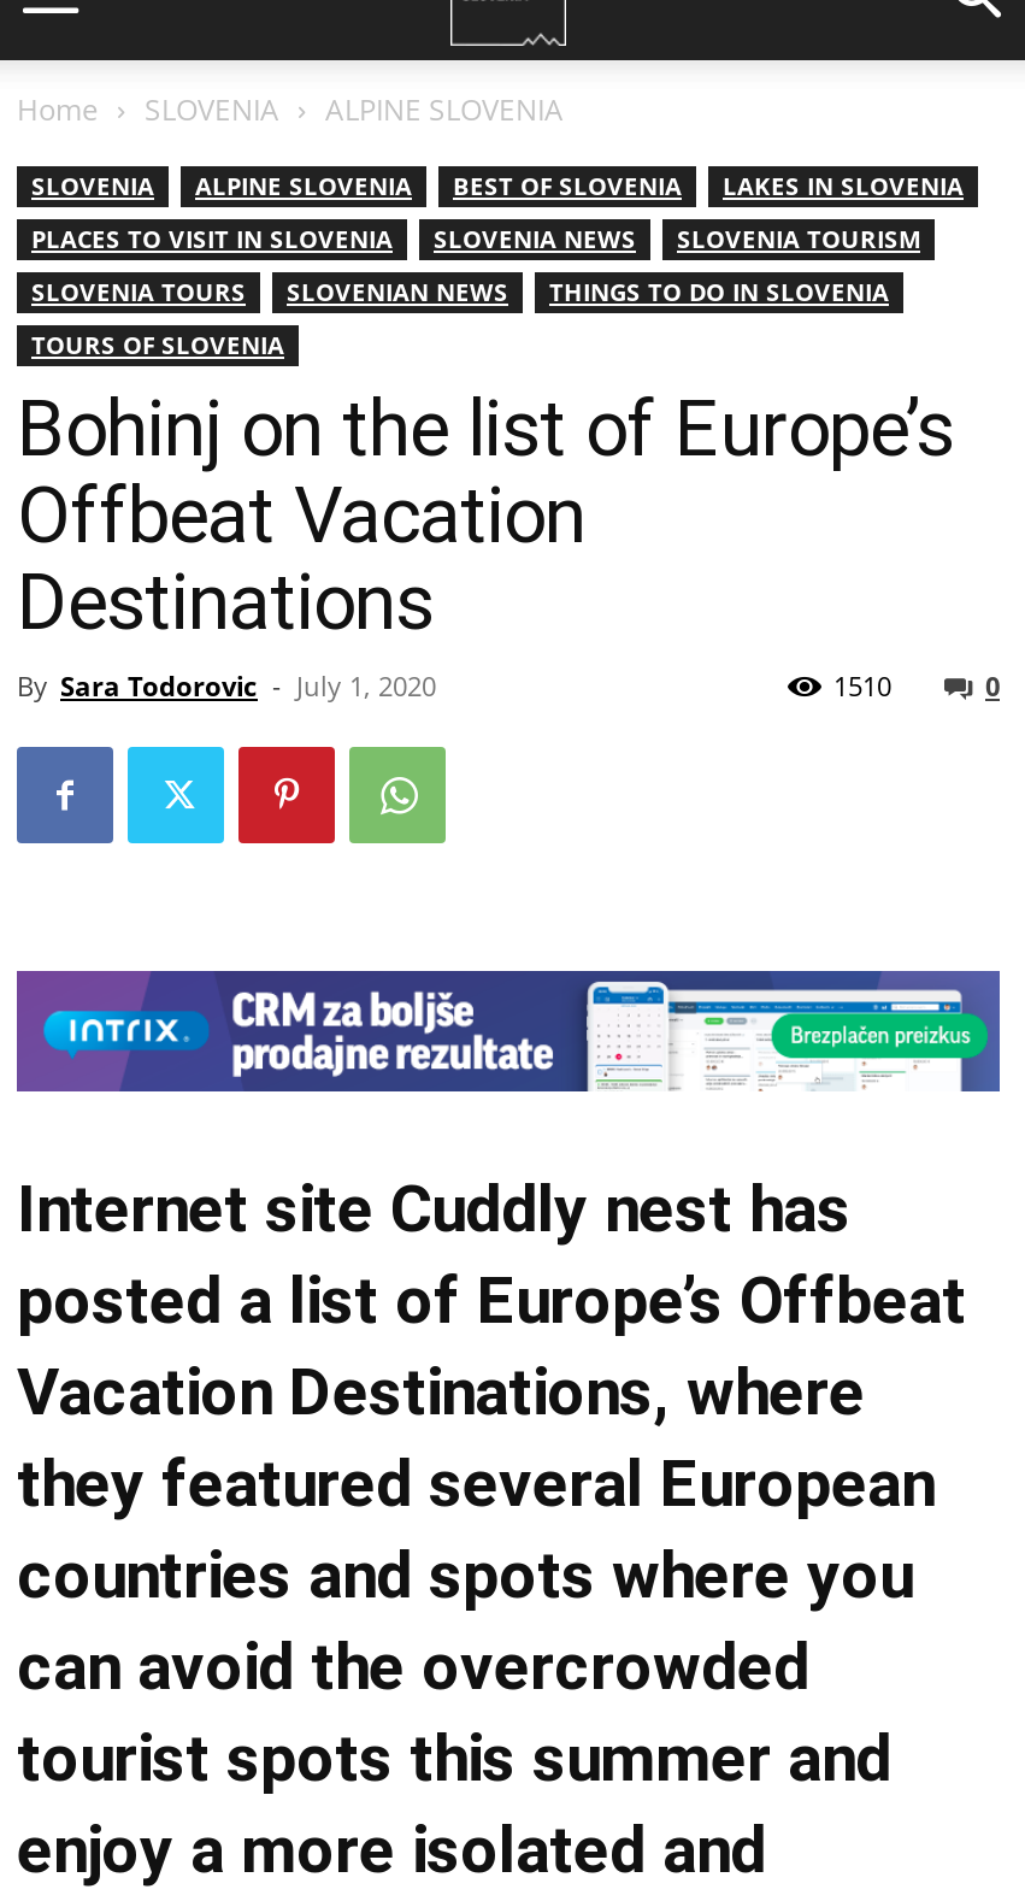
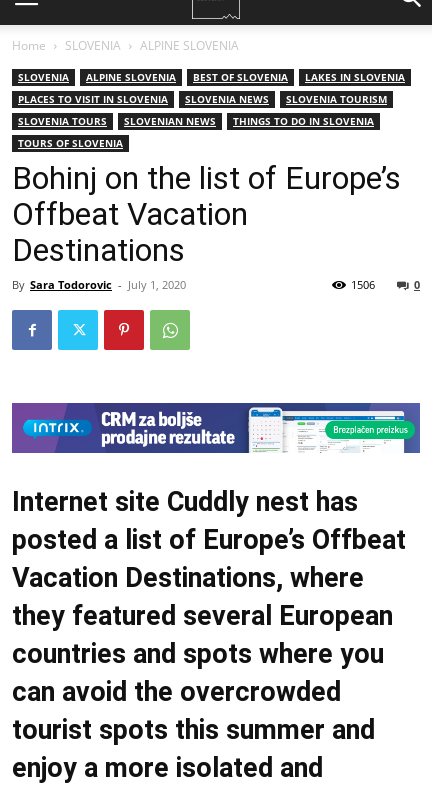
- 1510
+ 1506
